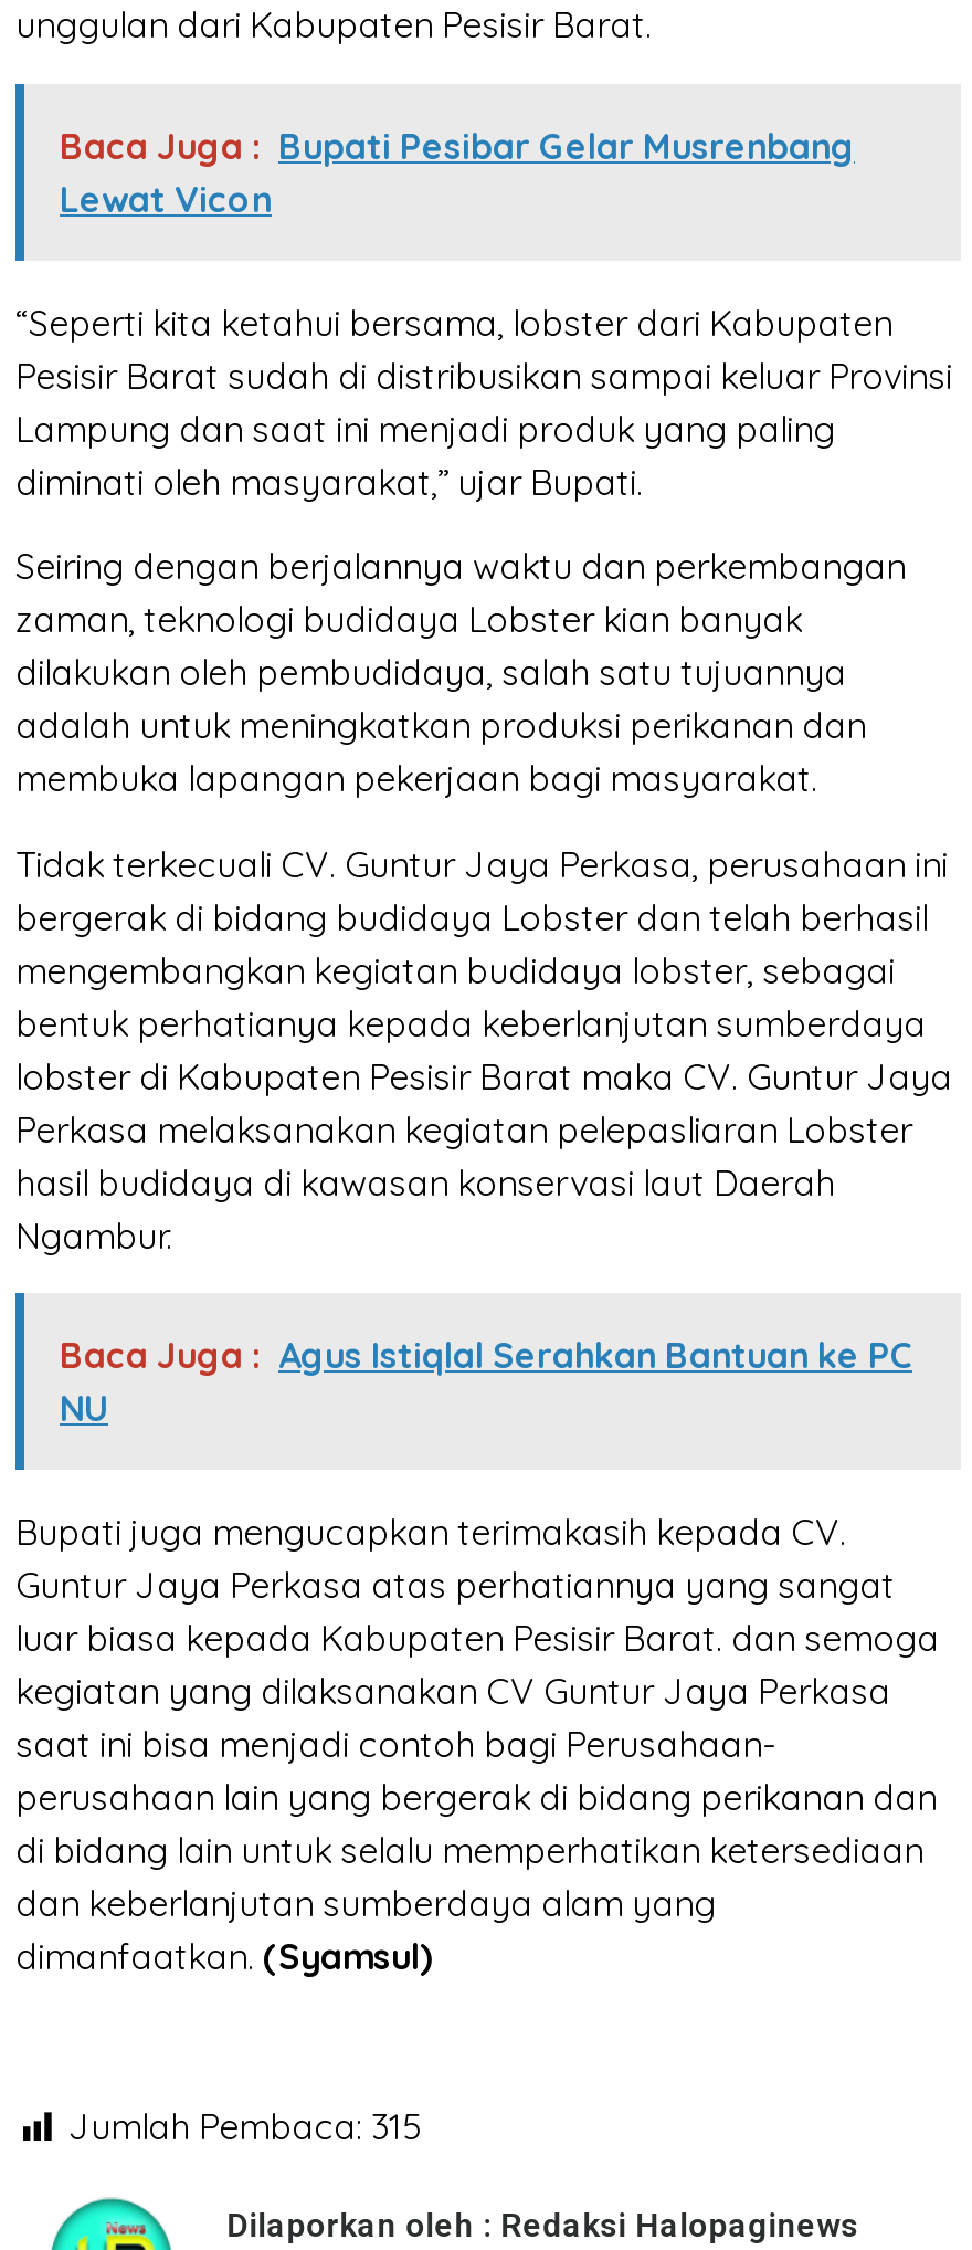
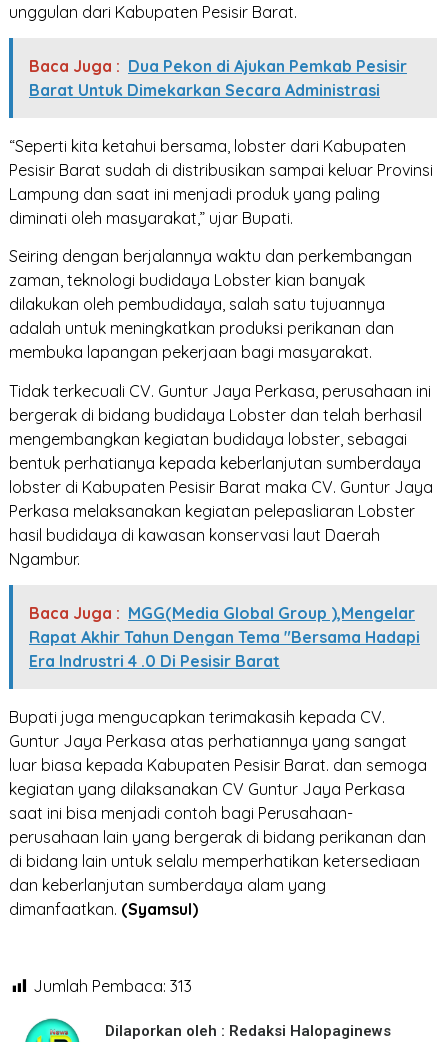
- Baca Juga : Bupati Pesibar Gelar Musrenbang
- Lewat Vicon
+ Baca Juga : Dua Pekon di Ajukan Pemkab Pesisir
+ Barat Untuk Dimekarkan Secara Administrasi

- Baca Juga : Agus Istiqlal Serahkan Bantuan ke PC
- NU
+ Baca Juga : MGG(Media Global Group ),Mengelar
+ Rapat Akhir Tahun Dengan Tema "Bersama Hadapi
+ Era Indrustri 4 .0 Di Pesisir Barat

- Jumlah Pembaca: 315
+ Jumlah Pembaca: 313
